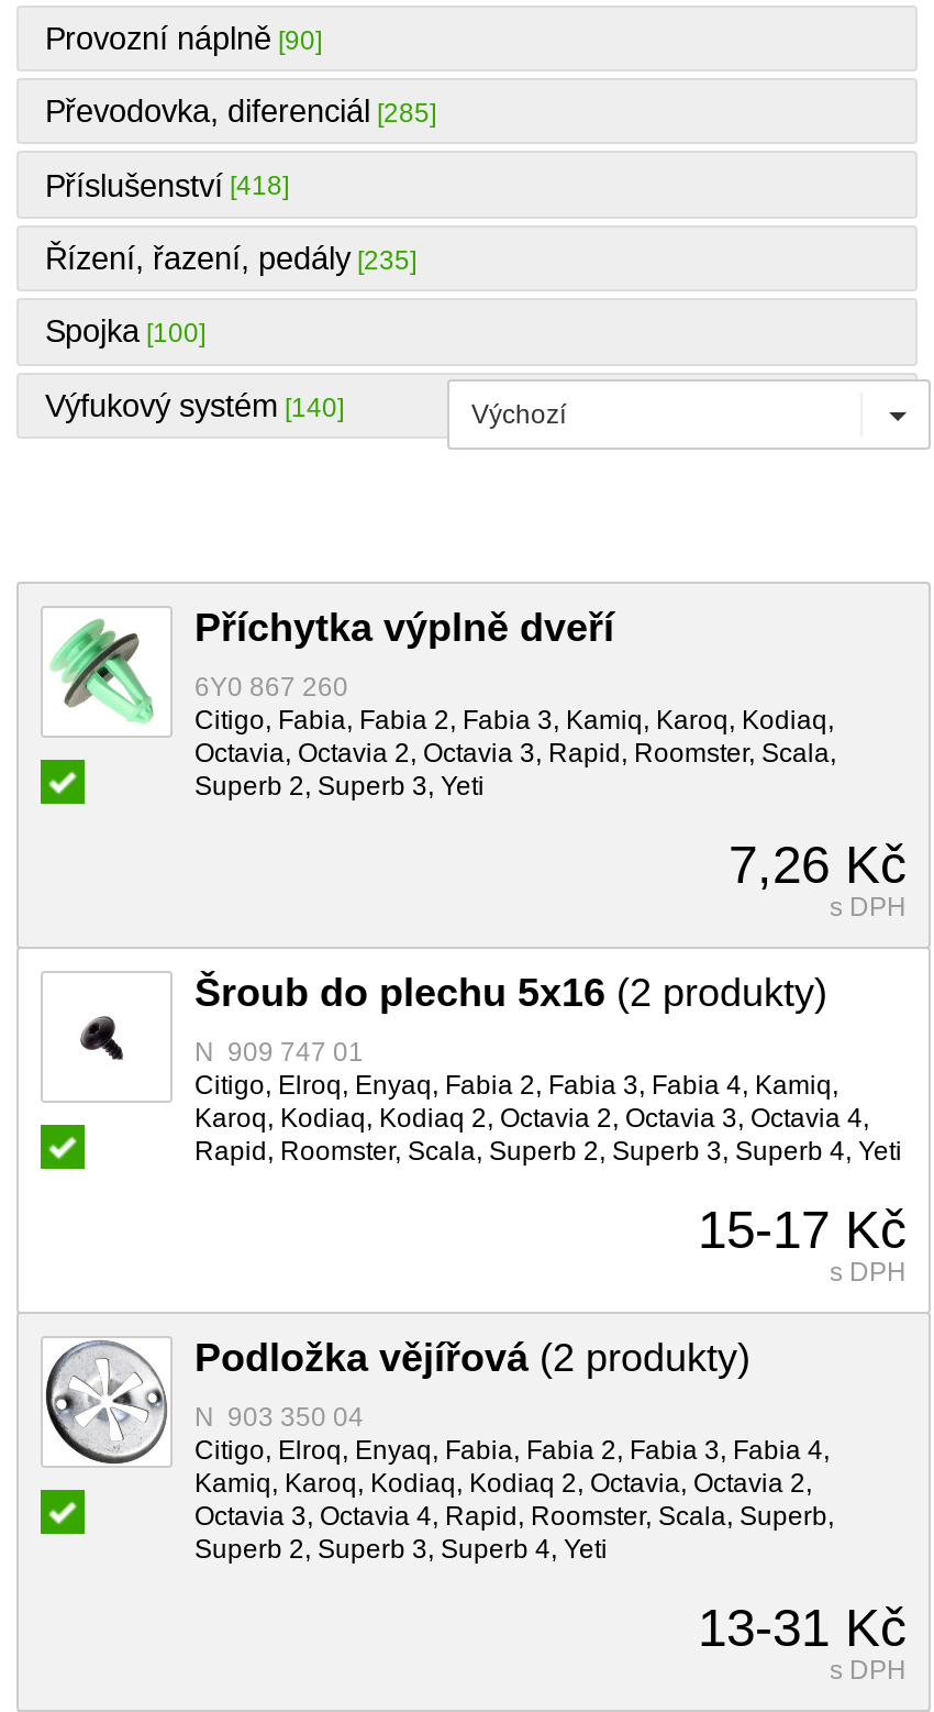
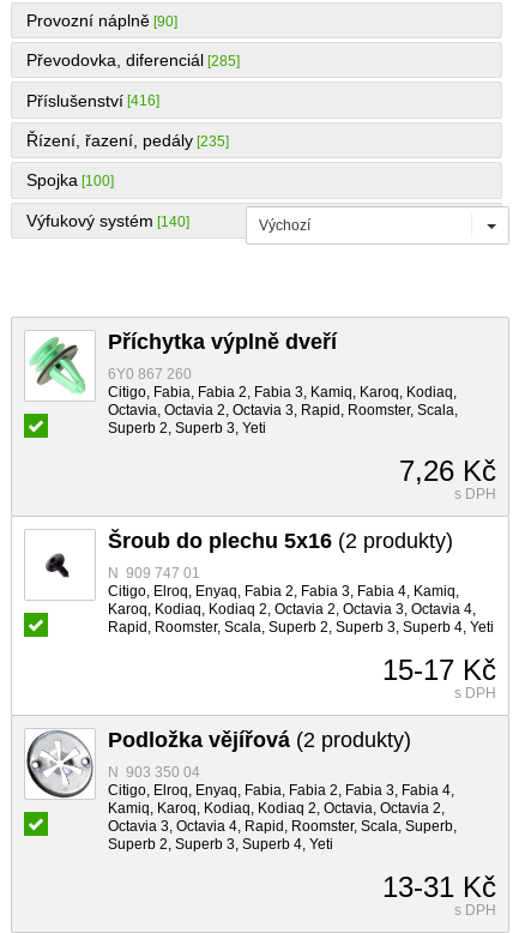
- Příslušenství [418]
+ Příslušenství [416]
